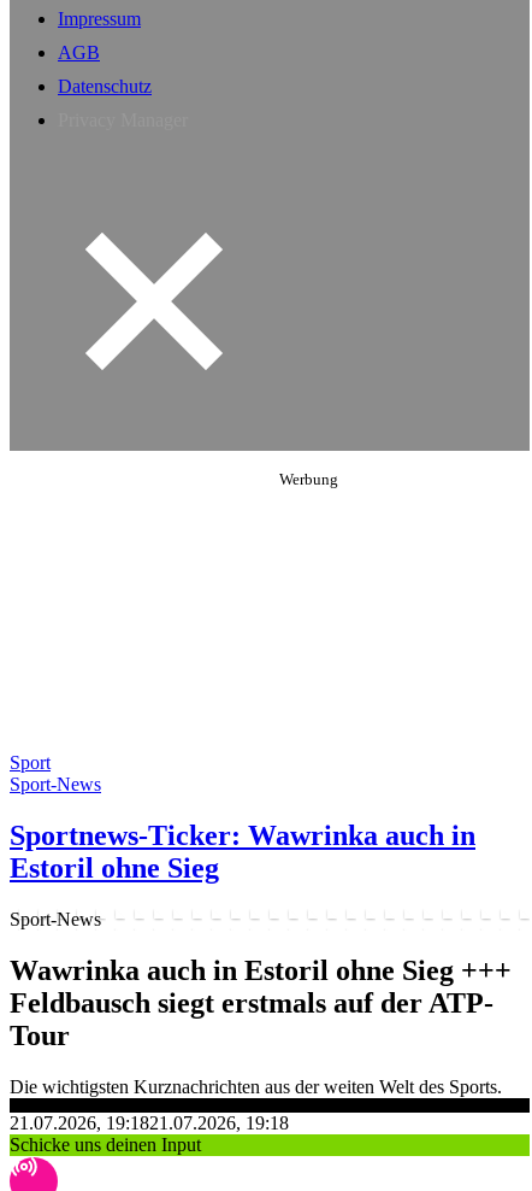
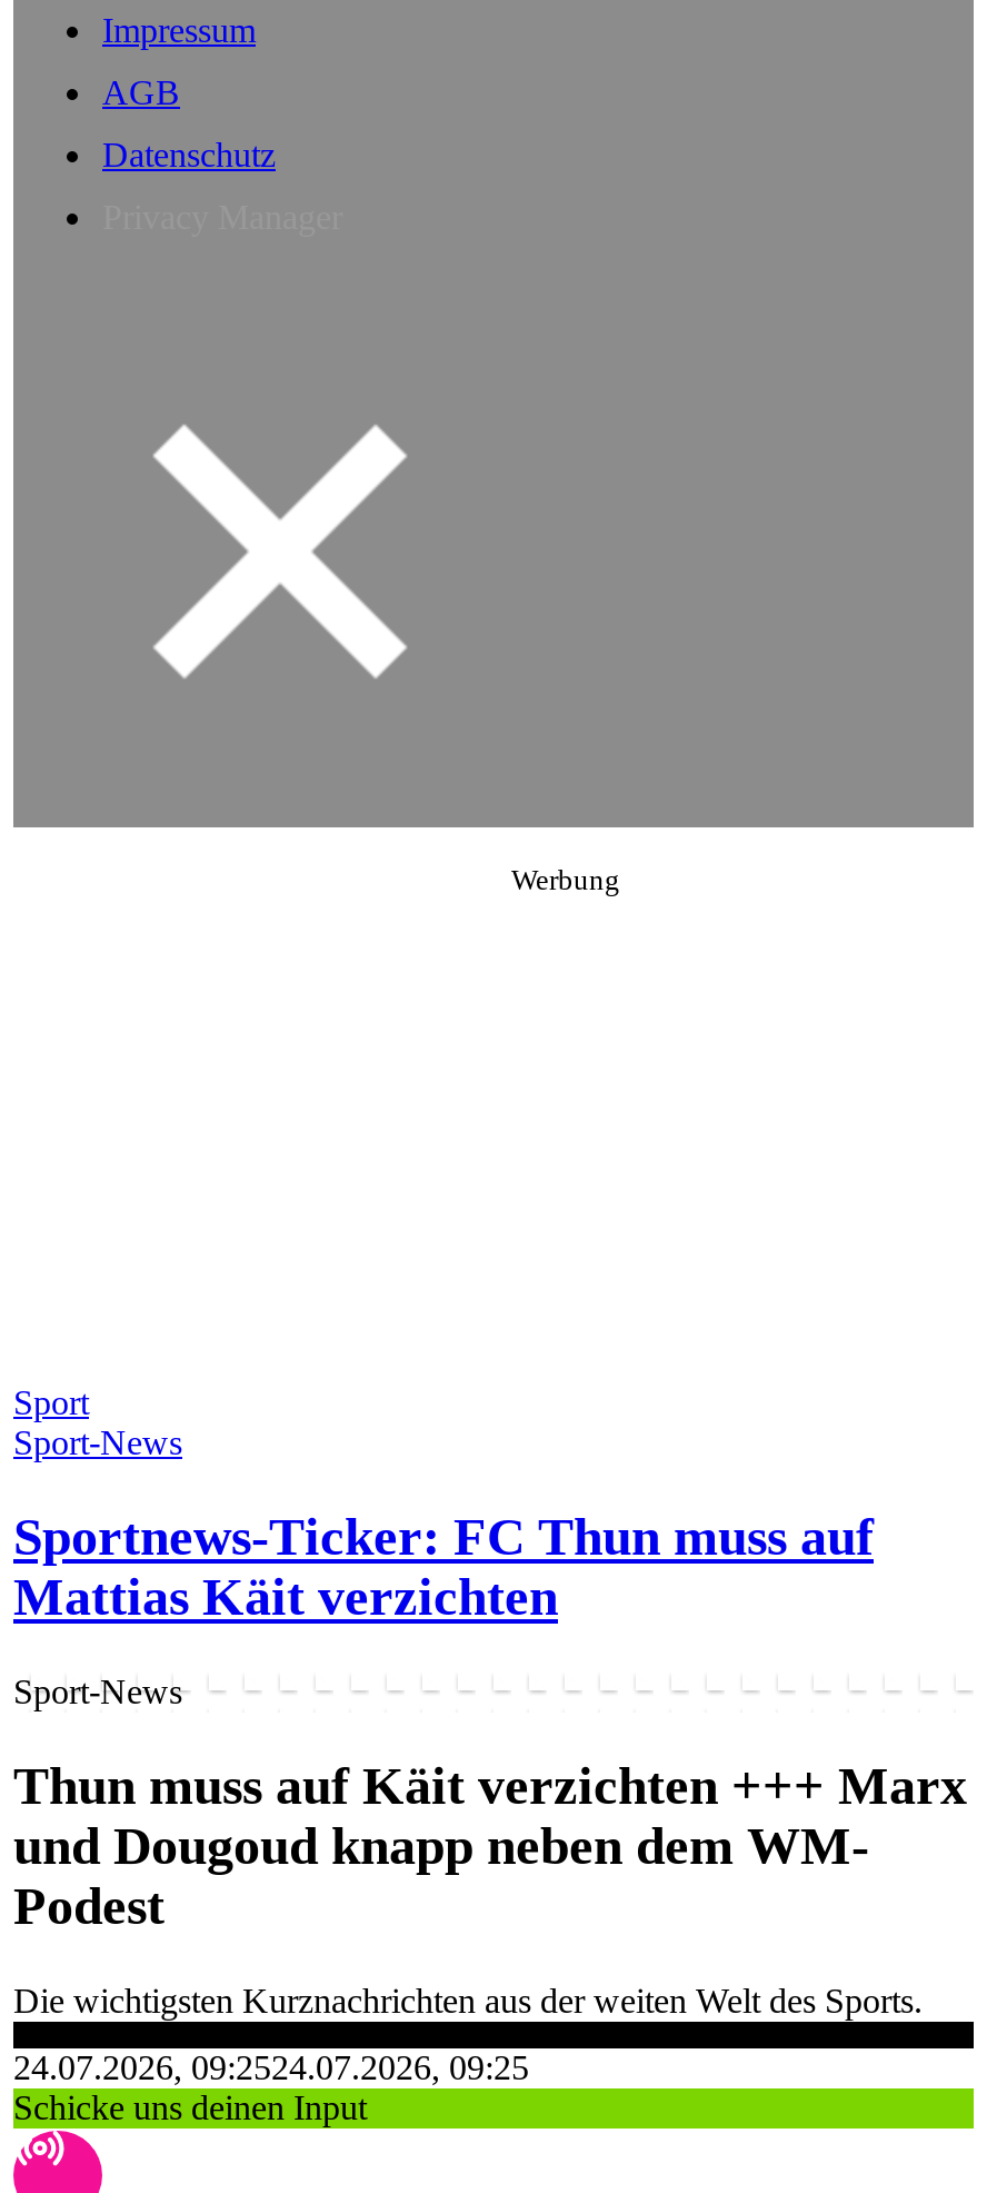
- Sportnews-Ticker: Wawrinka auch in
- Estoril ohne Sieg
+ Sportnews-Ticker: FC Thun muss auf
+ Mattias Käit verzichten

- Wawrinka auch in Estoril ohne Sieg +++
- Feldbausch siegt erstmals auf der ATP-
- Tour
+ Thun muss auf Käit verzichten +++ Marx
+ und Dougoud knapp neben dem WM-
+ Podest

- 21.07.2026, 19:1821.07.2026, 19:18
+ 24.07.2026, 09:2524.07.2026, 09:25
